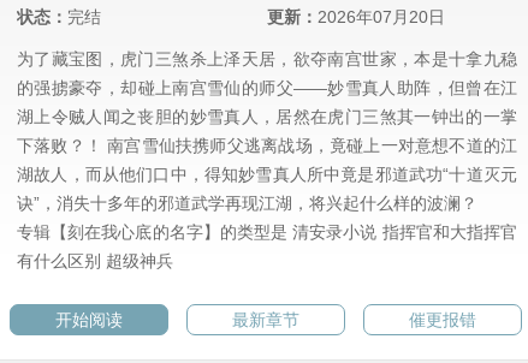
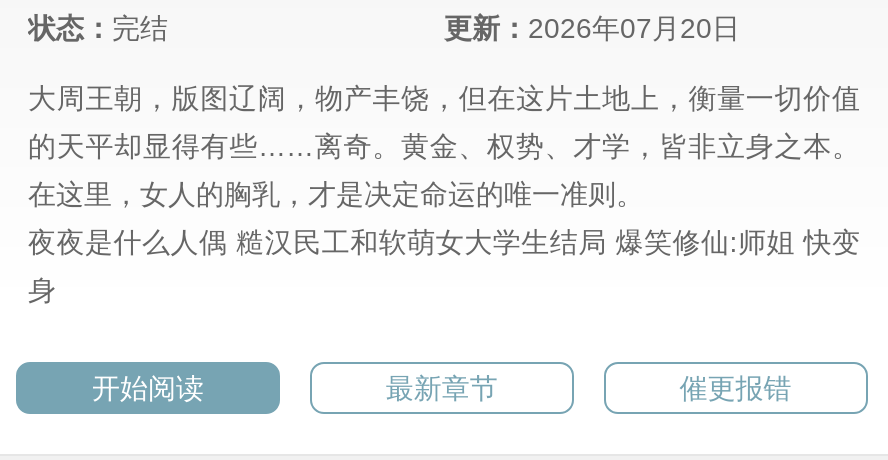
- 为了藏宝图，虎门三煞杀上泽天居，欲夺南宫世家，本是十拿九稳
- 的强掳豪夺，却碰上南宫雪仙的师父——妙雪真人助阵，但曾在江
- 湖上令贼人闻之丧胆的妙雪真人，居然在虎门三煞其一钟出的一掌
- 下落败？！ 南宫雪仙扶携师父逃离战场，竟碰上一对意想不道的江
- 湖故人，而从他们口中，得知妙雪真人所中竟是邪道武功“十道灭元
- 诀”，消失十多年的邪道武学再现江湖，将兴起什么样的波澜？
- 专辑【刻在我心底的名字】的类型是 清安录小说 指挥官和大指挥官
- 有什么区别 超级神兵
+ 大周王朝，版图辽阔，物产丰饶，但在这片土地上，衡量一切价值
+ 的天平却显得有些……离奇。黄金、权势、才学，皆非立身之本。
+ 在这里，女人的胸乳，才是决定命运的唯一准则。
+ 夜夜是什么人偶 糙汉民工和软萌女大学生结局 爆笑修仙:师姐 快变
+ 身
